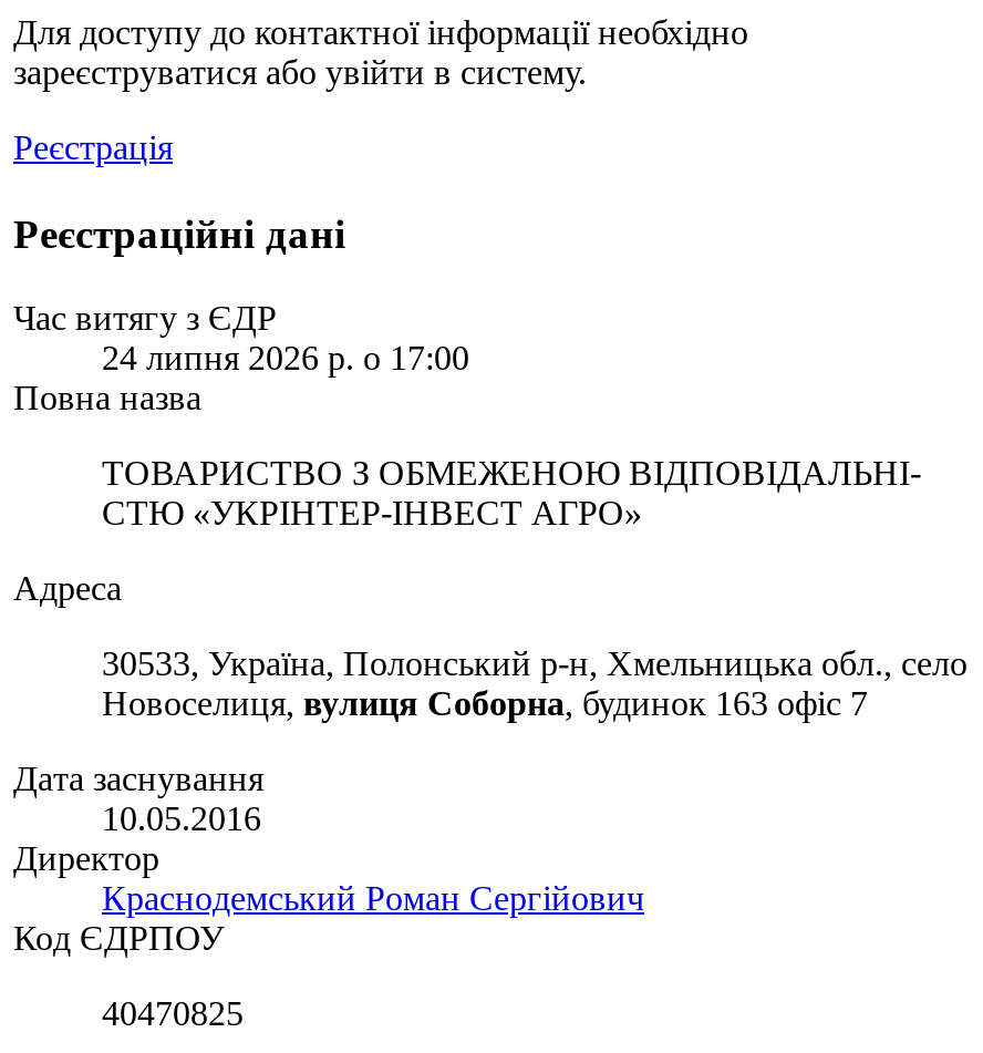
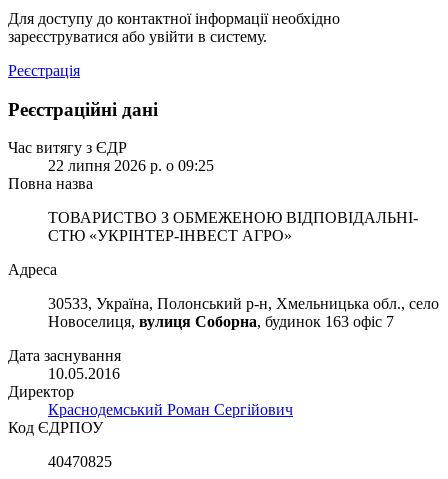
- 24 липня 2026 р. о 17:00
+ 22 липня 2026 р. о 09:25
